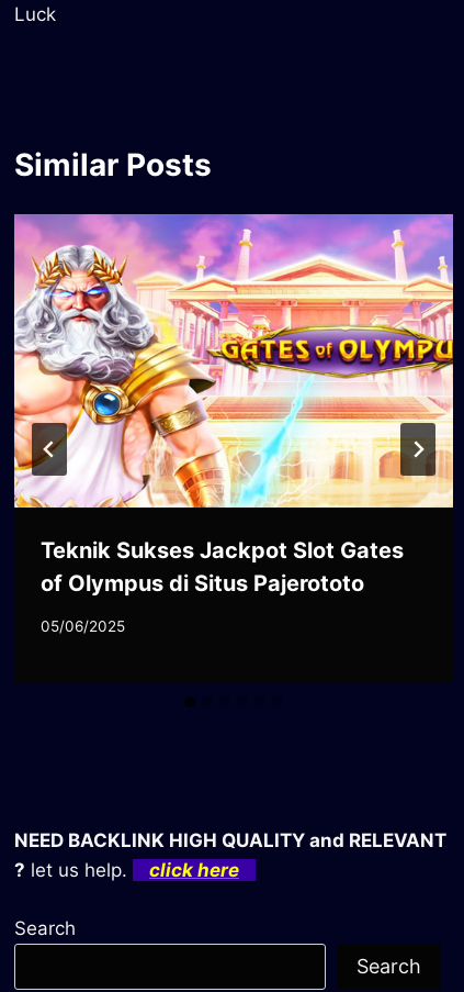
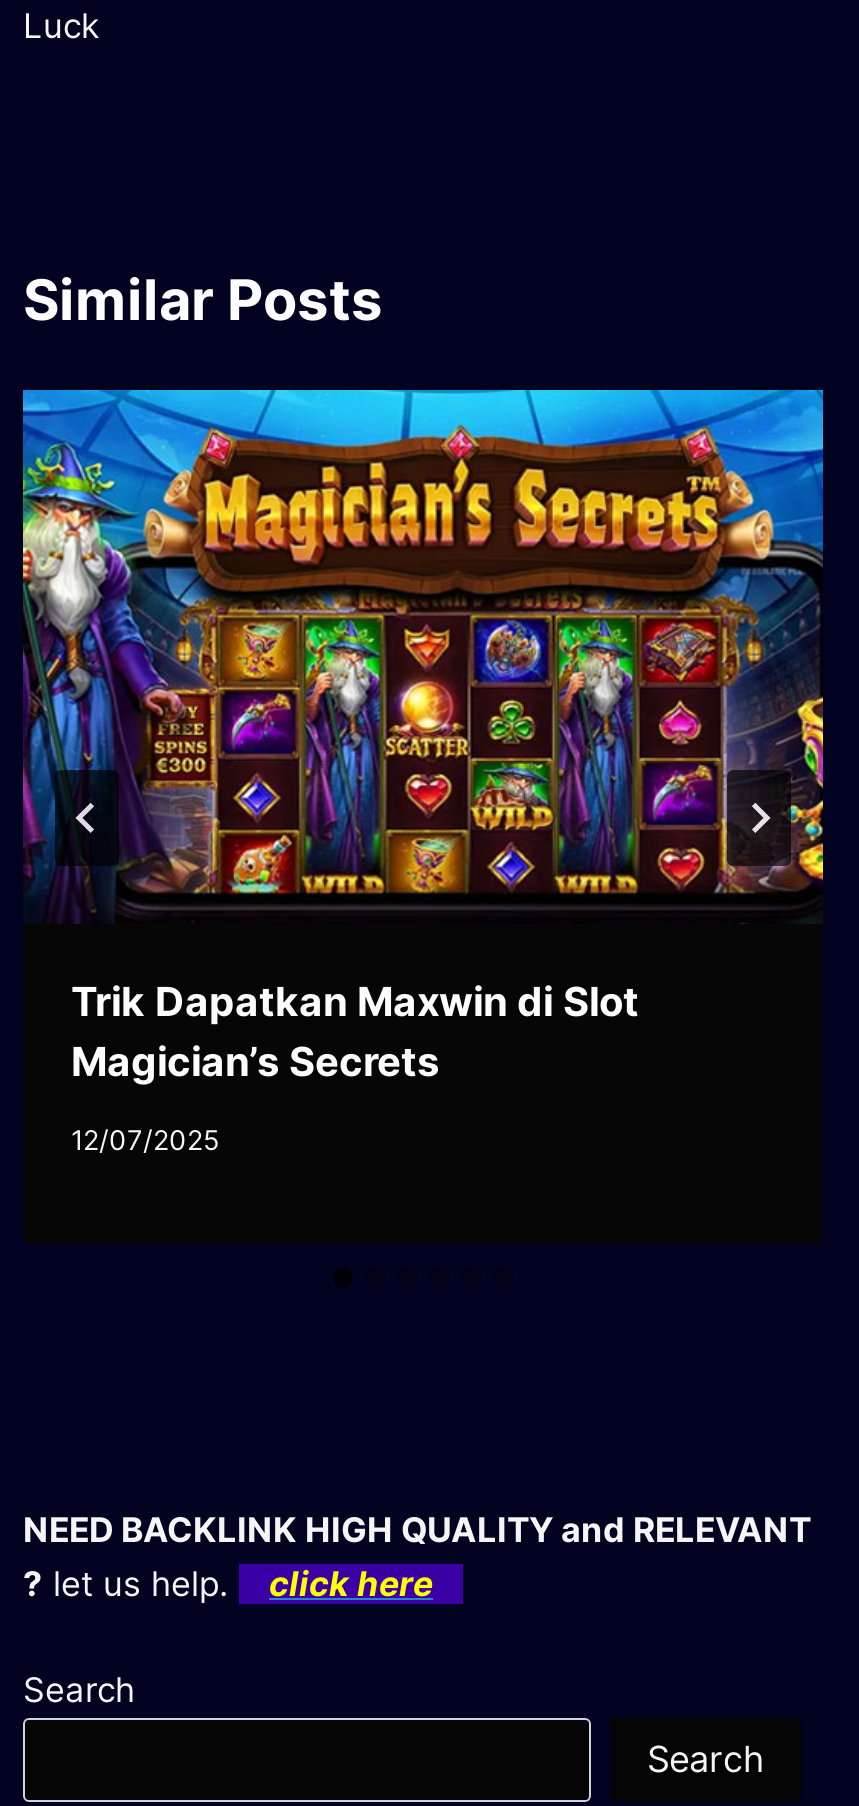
- [image]
- Teknik Sukses Jackpot Slot Gates
- of Olympus di Situs Pajerototo
+ [image]
+ Trik Dapatkan Maxwin di Slot
+ Magician’s Secrets

- 05/06/2025
+ 12/07/2025
